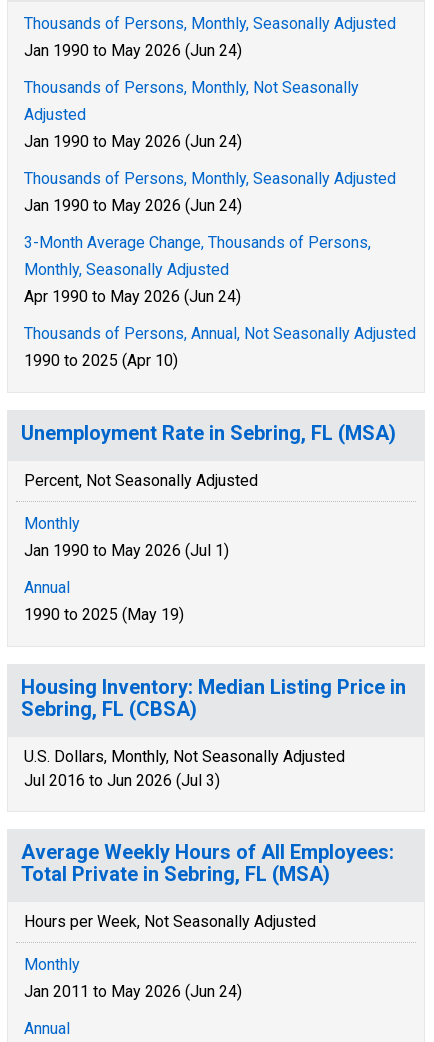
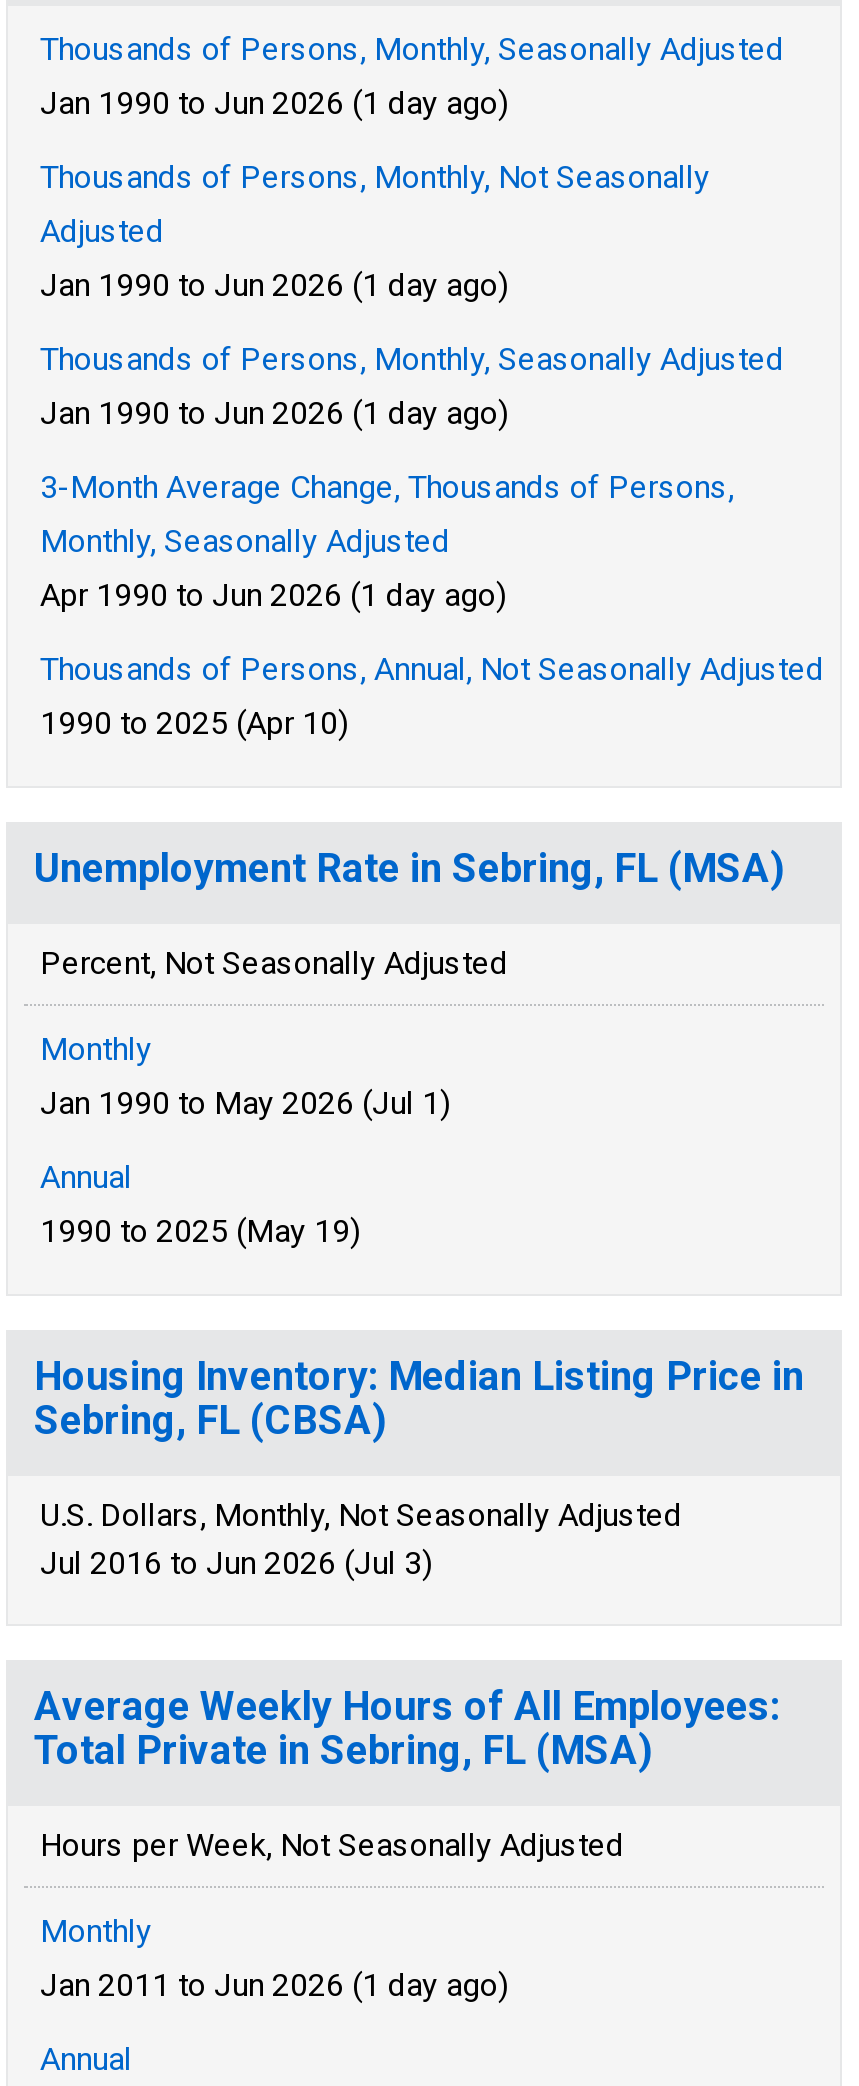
- Jan 1990 to May 2026 (Jun 24)
+ Jan 1990 to Jun 2026 (1 day ago)

- Jan 1990 to May 2026 (Jun 24)
+ Jan 1990 to Jun 2026 (1 day ago)

- Jan 1990 to May 2026 (Jun 24)
+ Jan 1990 to Jun 2026 (1 day ago)

- Apr 1990 to May 2026 (Jun 24)
+ Apr 1990 to Jun 2026 (1 day ago)

- Jan 2011 to May 2026 (Jun 24)
+ Jan 2011 to Jun 2026 (1 day ago)
